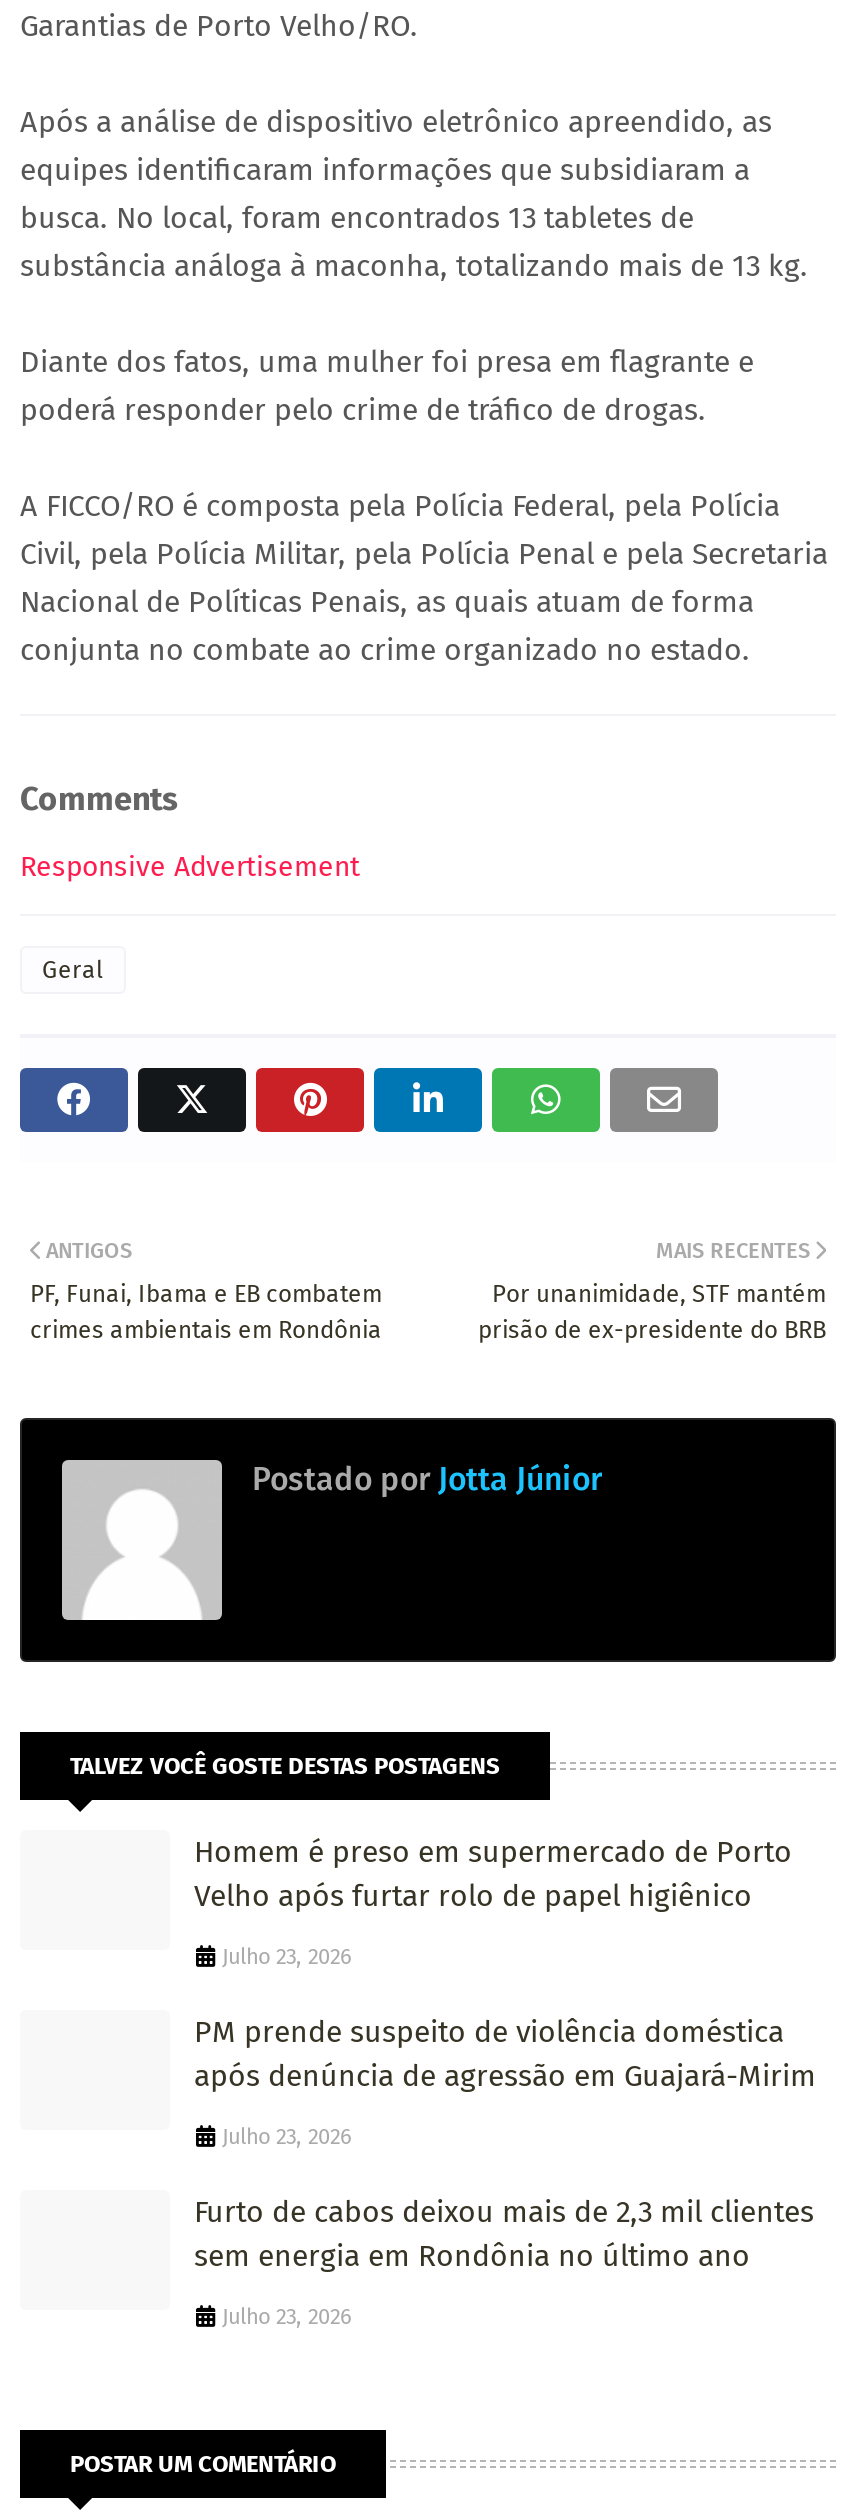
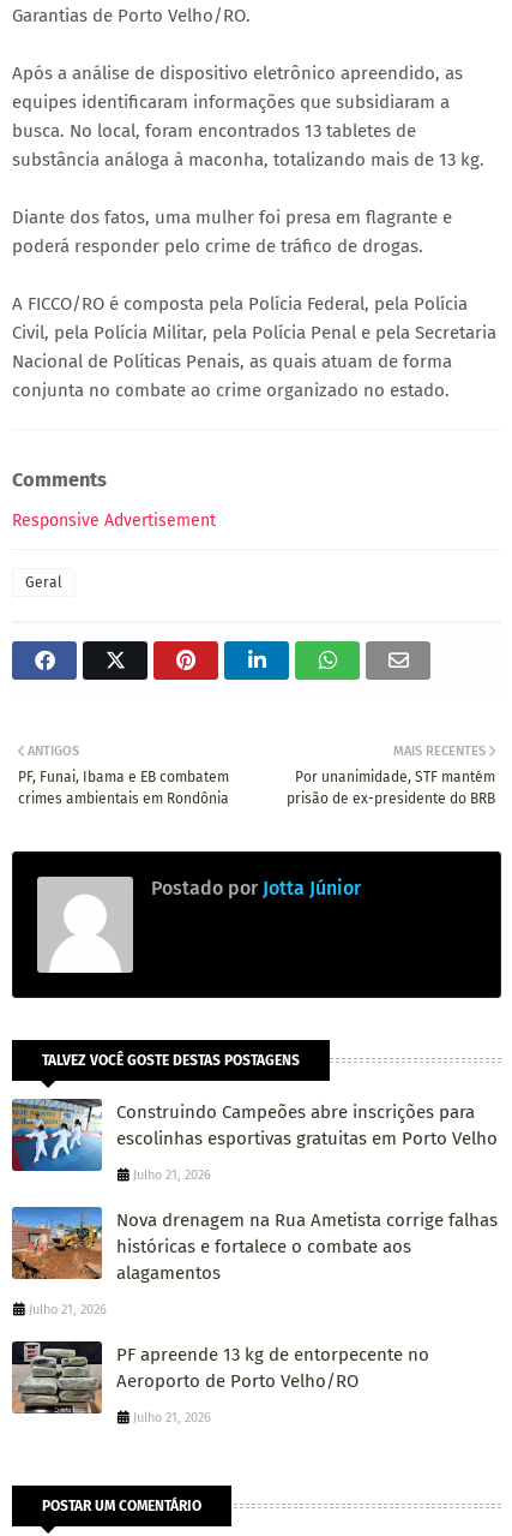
+ [image]

+ [image]

+ [image]

- Homem é preso em supermercado de Porto
- Velho após furtar rolo de papel higiênico
+ Construindo Campeões abre inscrições para
+ escolinhas esportivas gratuitas em Porto Velho

- Julho 23, 2026
+ Julho 21, 2026

- PM prende suspeito de violência doméstica
- após denúncia de agressão em Guajará-Mirim
+ Nova drenagem na Rua Ametista corrige falhas
+ históricas e fortalece o combate aos
+ alagamentos

- Julho 23, 2026
+ Julho 21, 2026

- Furto de cabos deixou mais de 2,3 mil clientes
- sem energia em Rondônia no último ano
+ PF apreende 13 kg de entorpecente no
+ Aeroporto de Porto Velho/RO

- Julho 23, 2026
+ Julho 21, 2026
